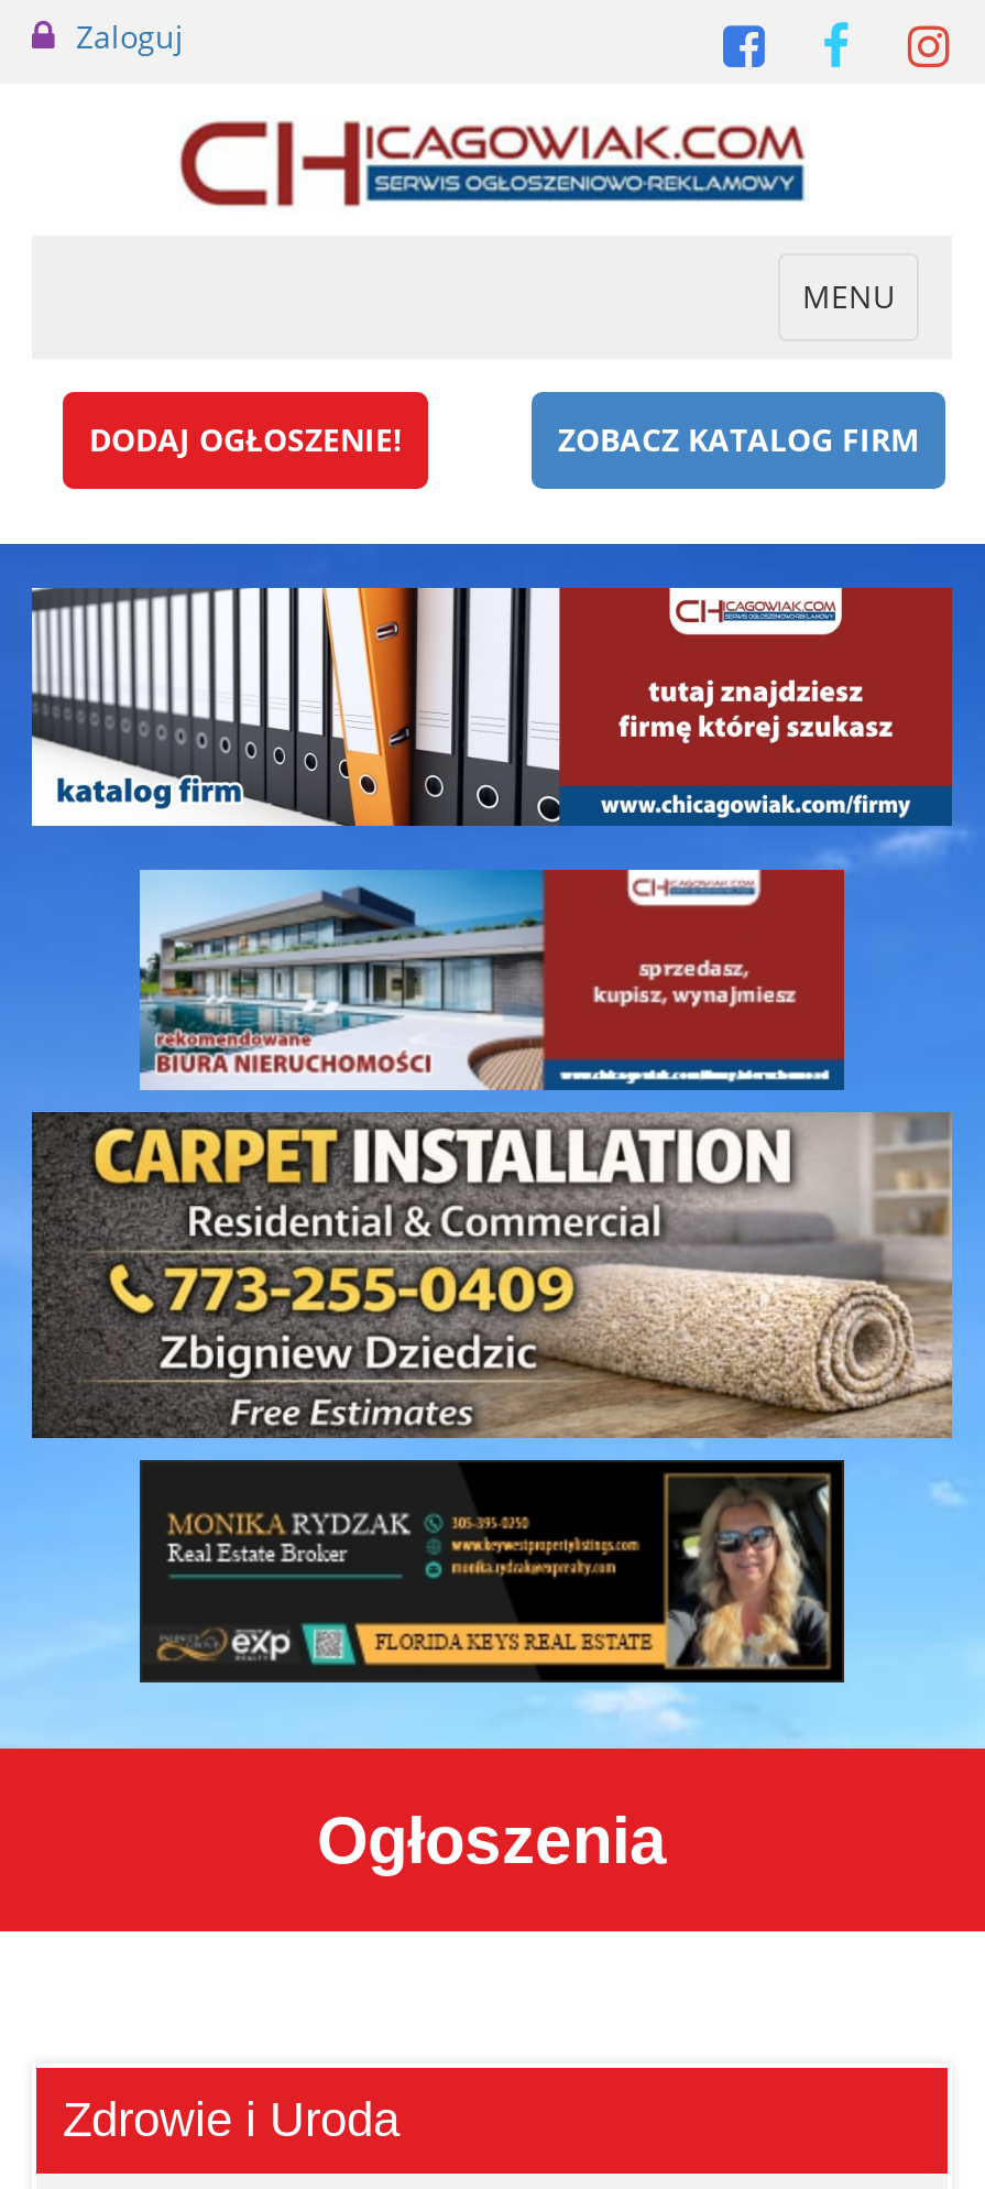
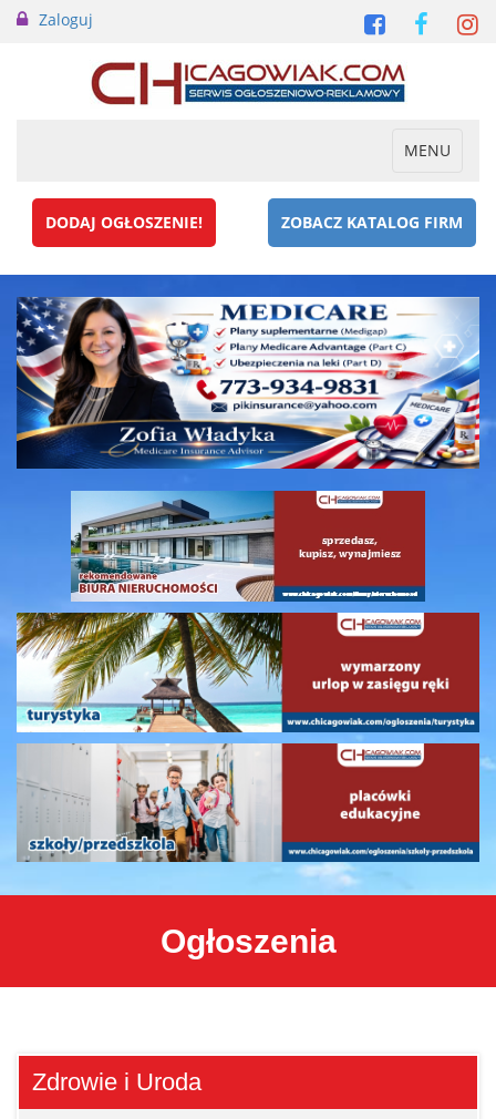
- [image]
+ [image]
